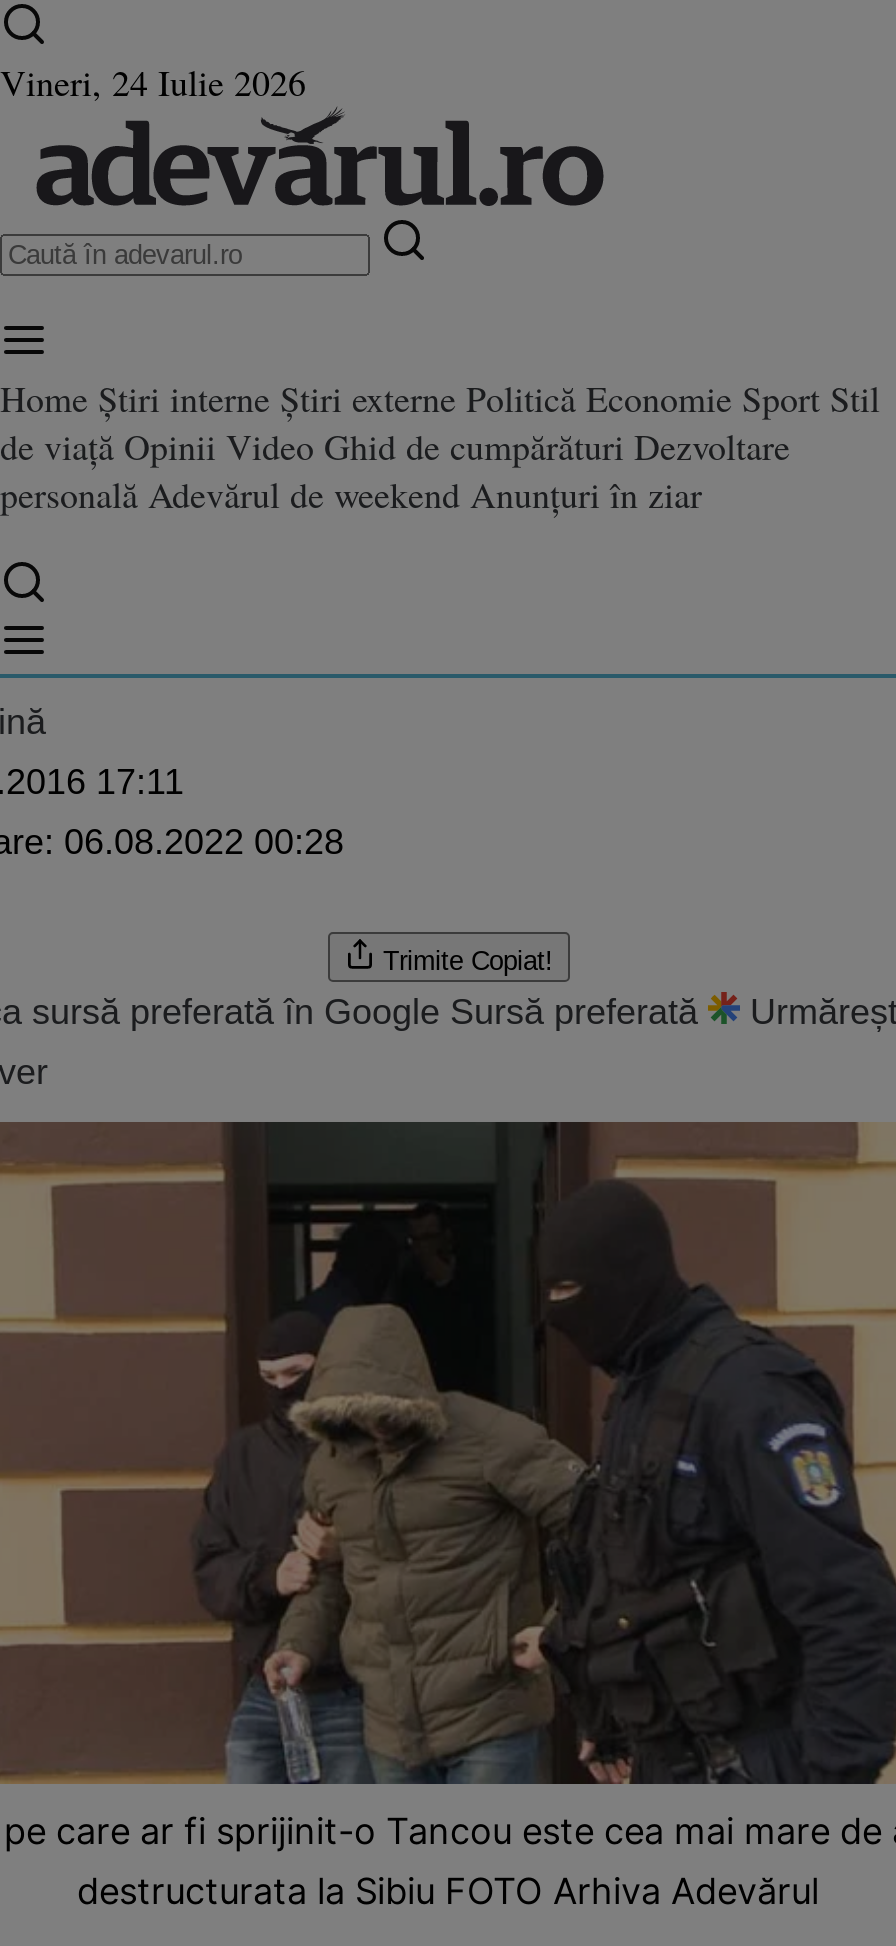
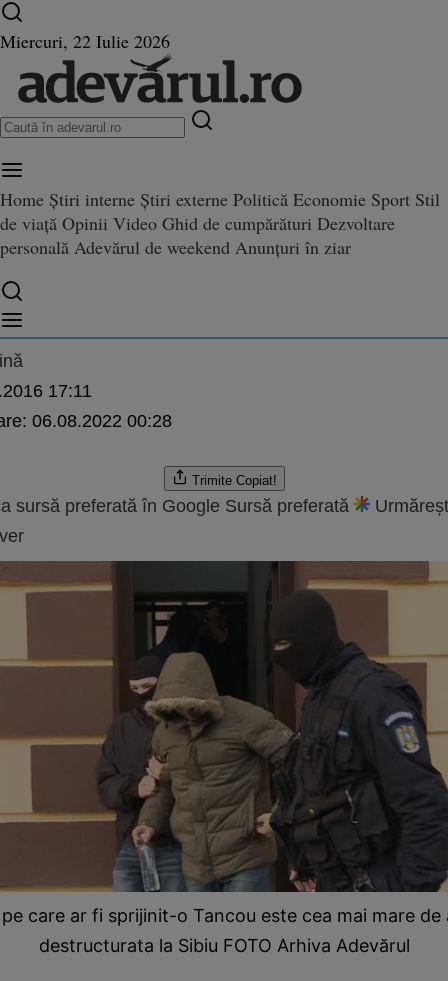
- Vineri, 24 Iulie 2026
+ Miercuri, 22 Iulie 2026
